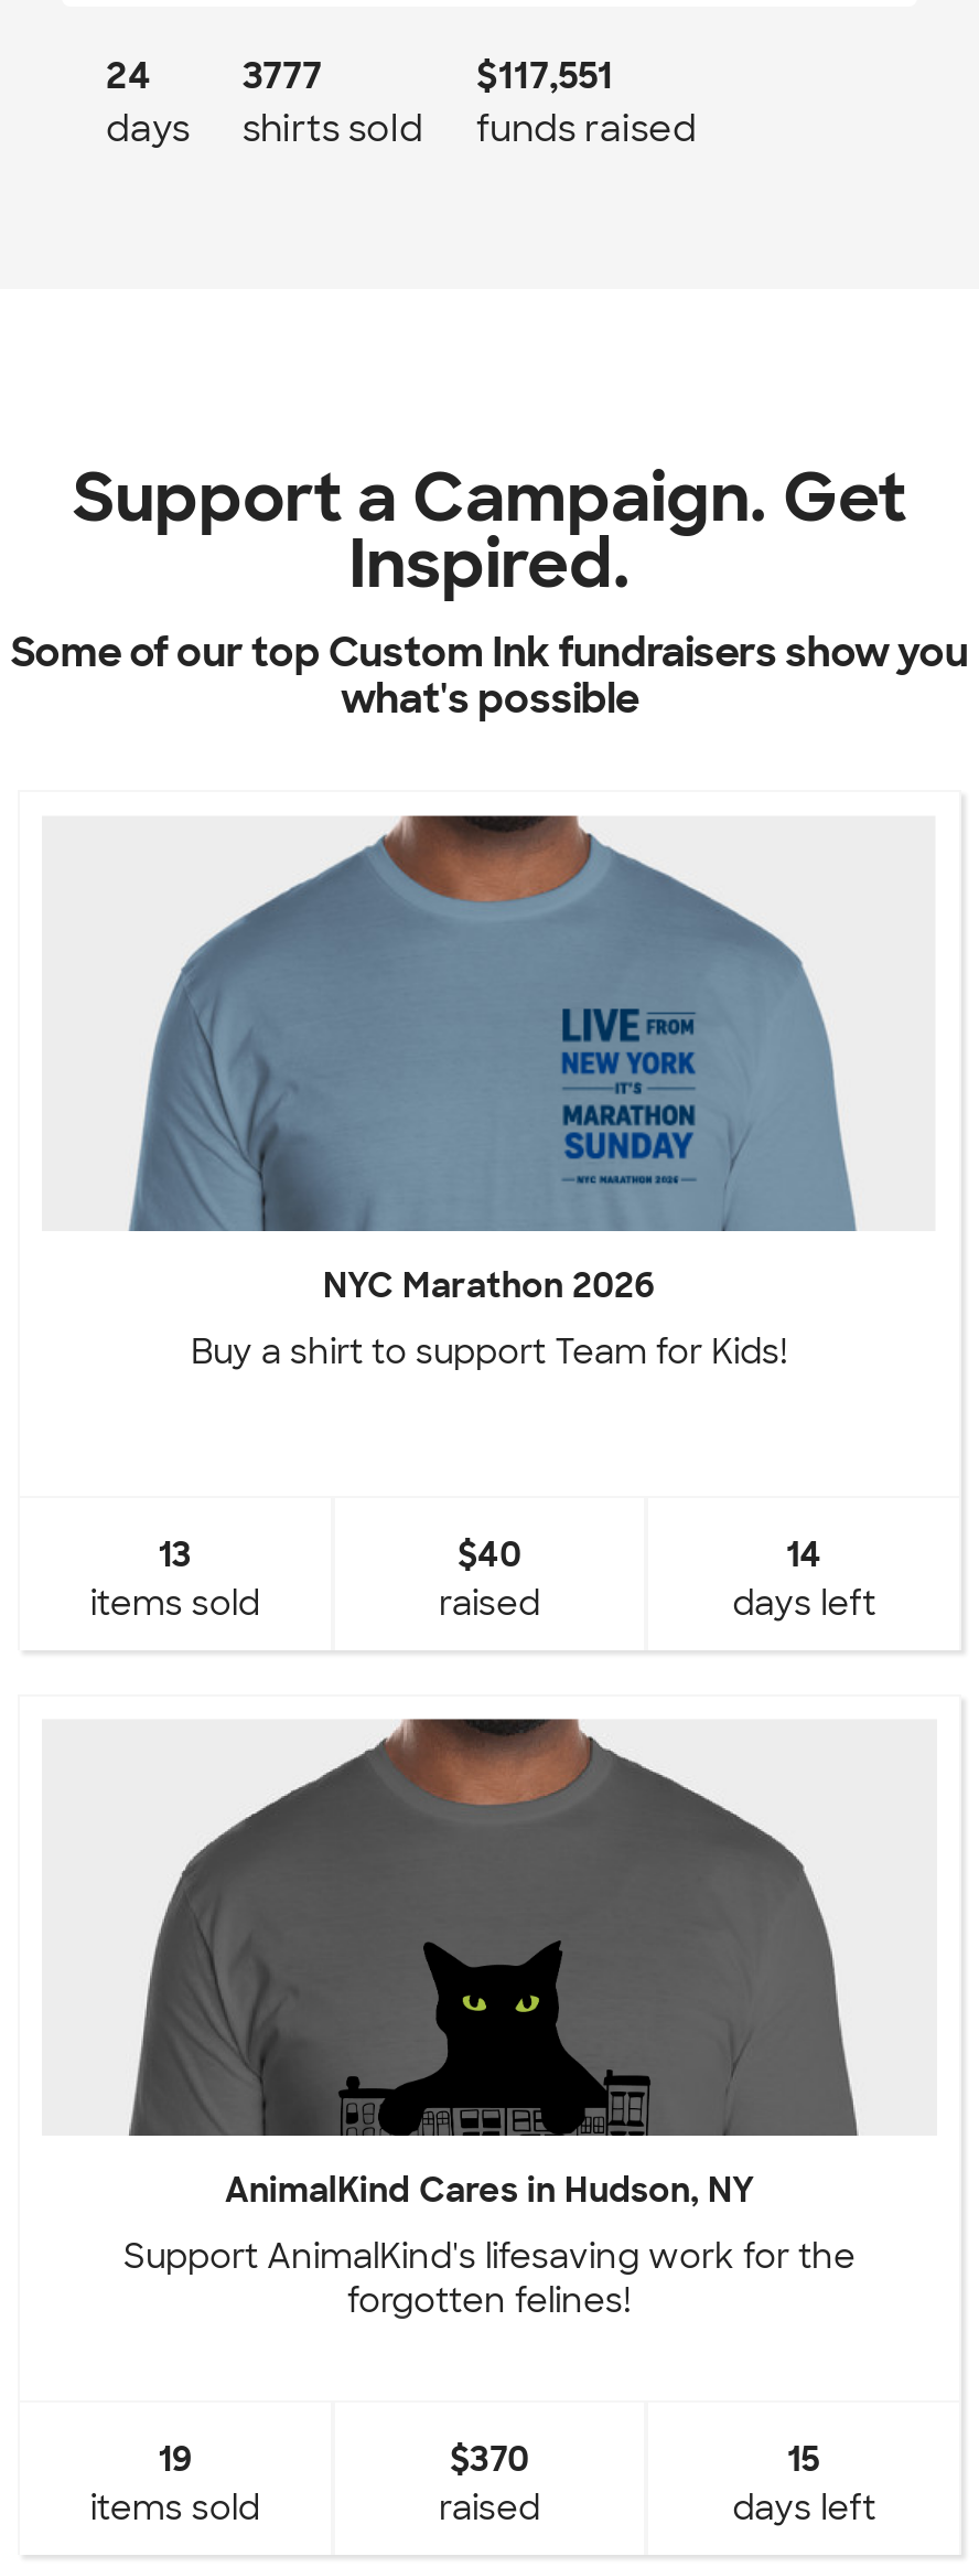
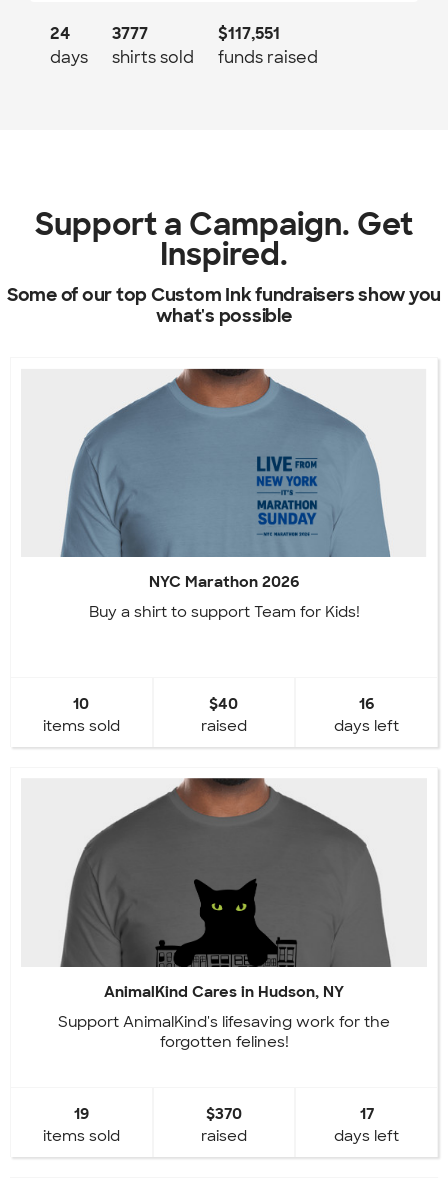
- 13
+ 10

- 14
+ 16

- 15
+ 17
